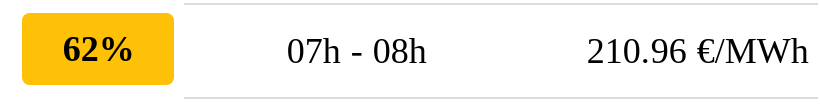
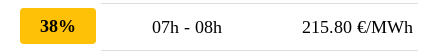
- 62%
+ 38%

- 210.96 €/MWh
+ 215.80 €/MWh
